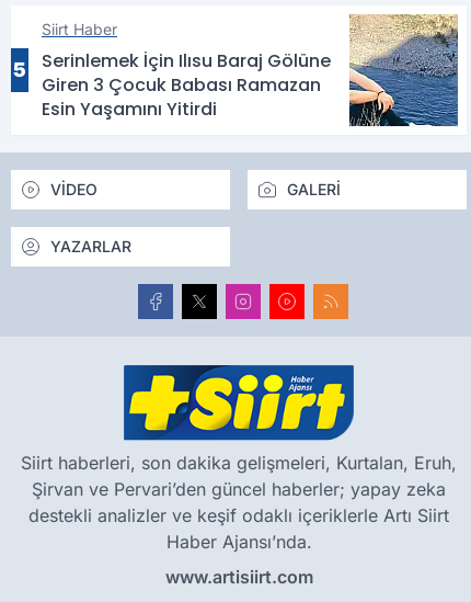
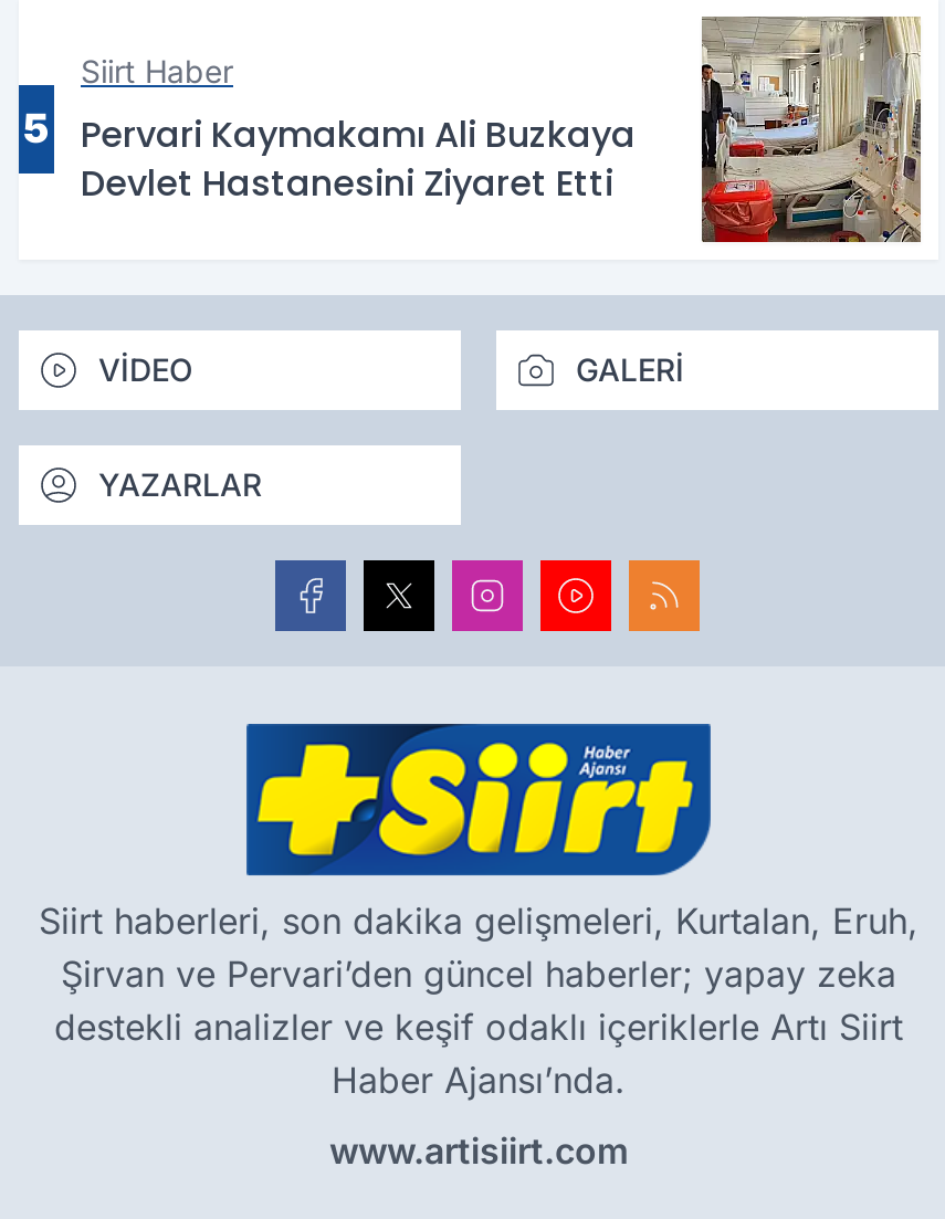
- [image]
- Serinlemek İçin Ilısu Baraj Gölüne
- Giren 3 Çocuk Babası Ramazan
- Esin Yaşamını Yitirdi
+ [image]
+ Pervari Kaymakamı Ali Buzkaya
+ Devlet Hastanesini Ziyaret Etti
